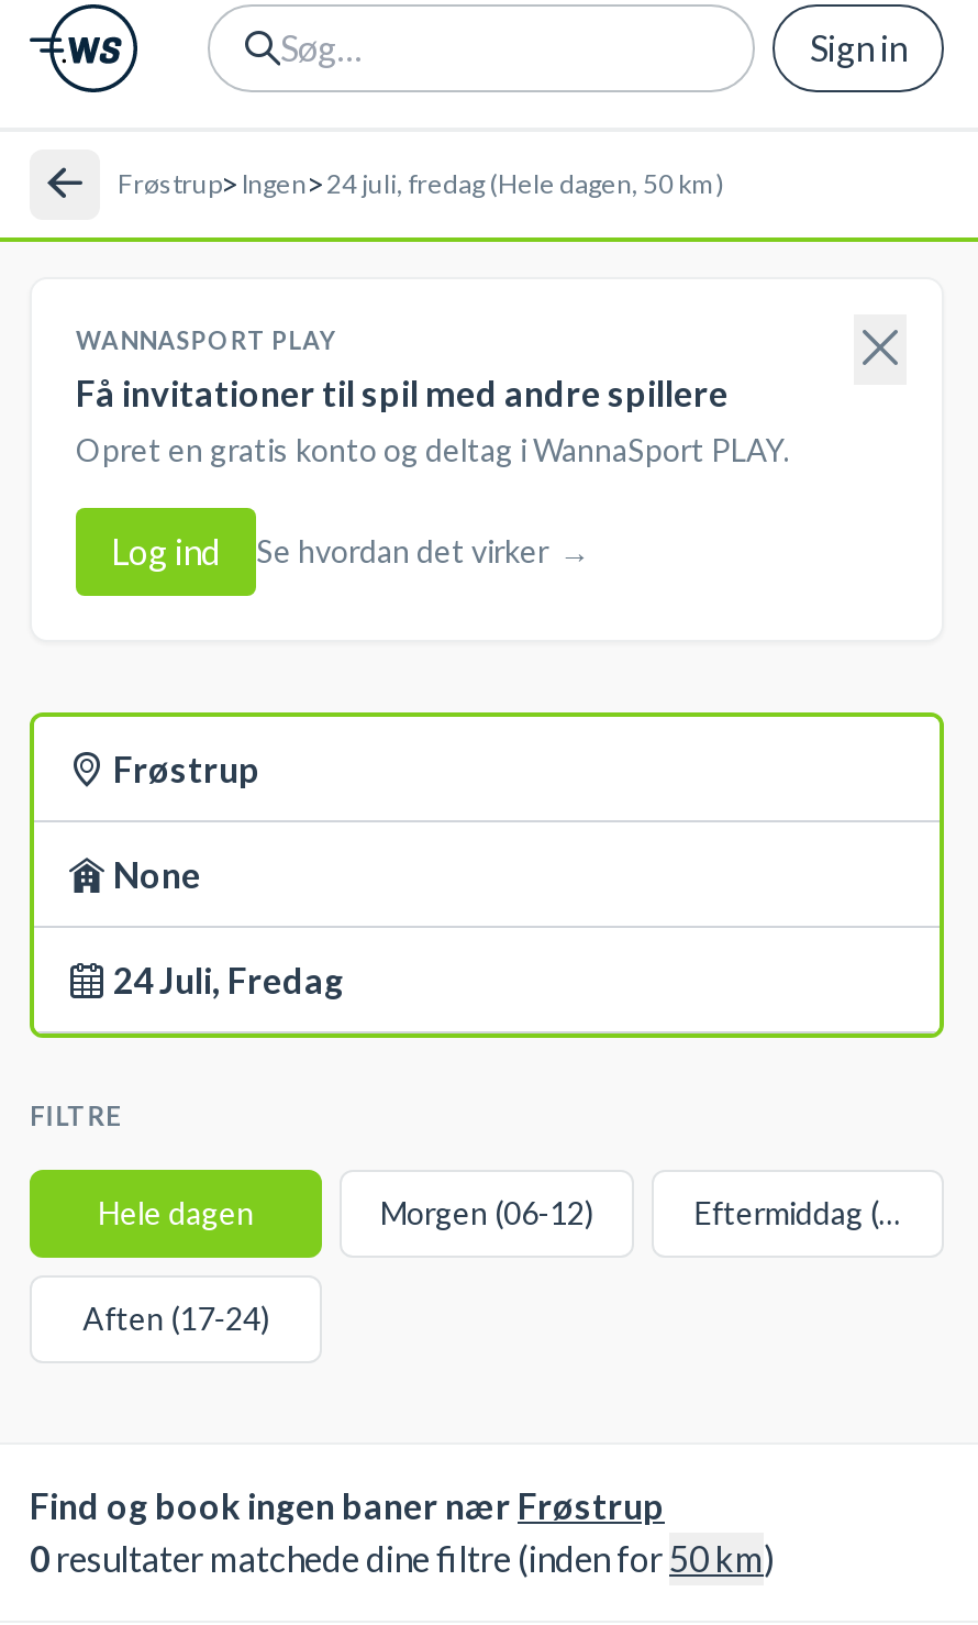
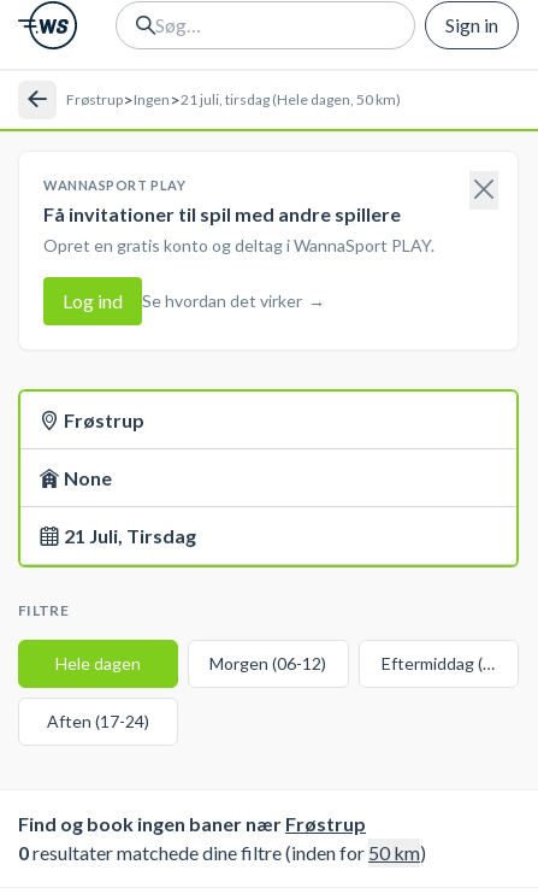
- Frøstrup> Ingen>24 juli, fredag (Hele dagen, 50 km)
+ Frøstrup> Ingen>21 juli, tirsdag (Hele dagen, 50 km)

- 24 Juli, Fredag
+ 21 Juli, Tirsdag
